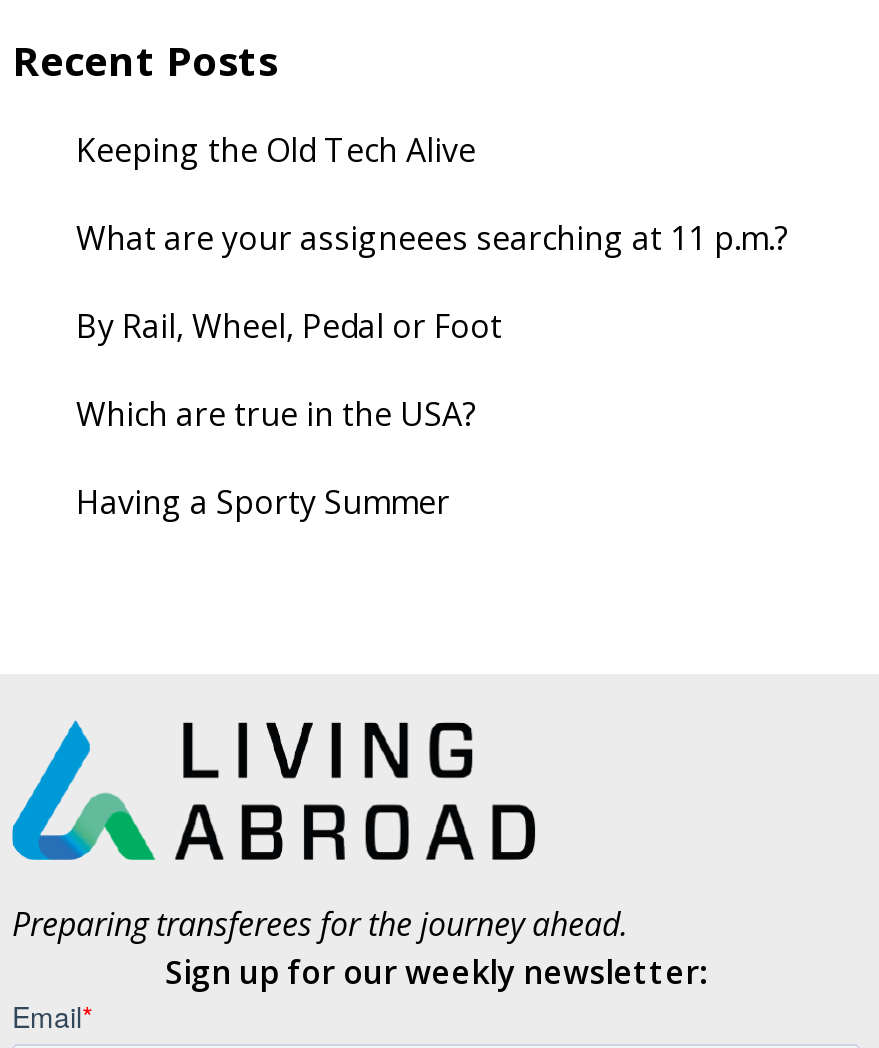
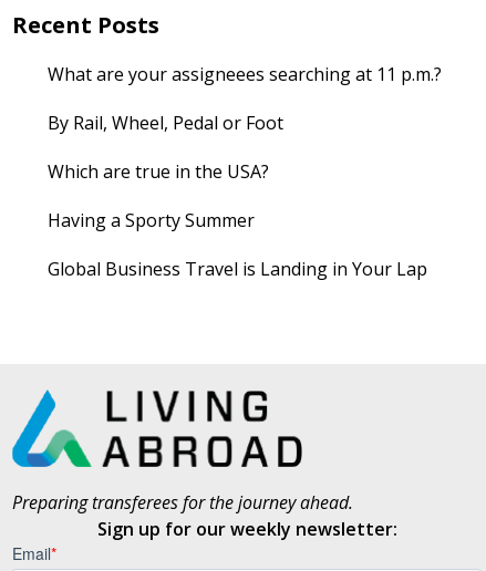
- Keeping the Old Tech Alive

moved up: What are your assigneees searching at 11 p.m.? | By Rail, Wheel, Pedal or Foot | Which are true in the USA? | Having a Sporty Summer

+ Global Business Travel is Landing in Your Lap
